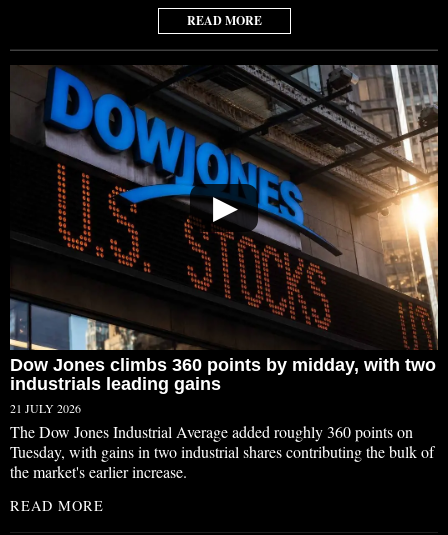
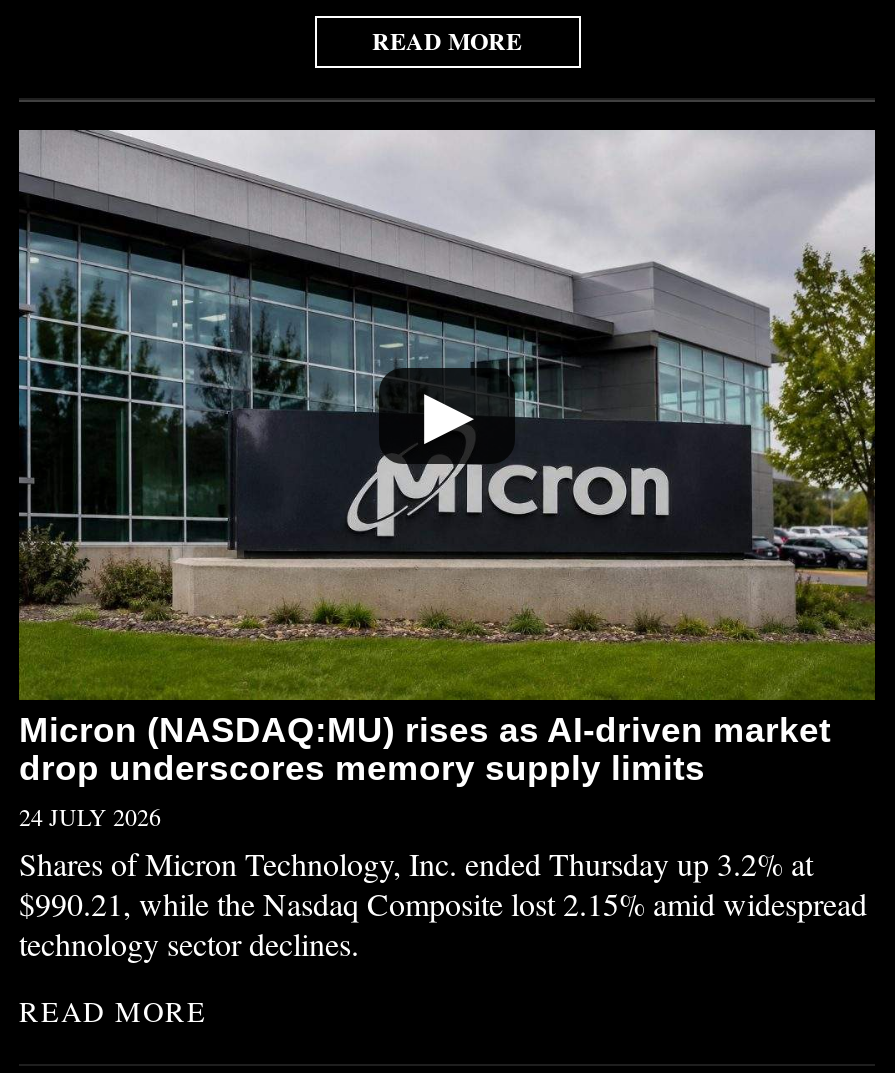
- [image]
- Dow Jones climbs 360 points by midday, with two
- industrials leading gains
- 21 JULY 2026
- The Dow Jones Industrial Average added roughly 360 points on
- Tuesday, with gains in two industrial shares contributing the bulk of
- the market's earlier increase.
+ [image]
+ Micron (NASDAQ:MU) rises as AI-driven market
+ drop underscores memory supply limits
+ 24 JULY 2026
+ Shares of Micron Technology, Inc. ended Thursday up 3.2% at
+ $990.21, while the Nasdaq Composite lost 2.15% amid widespread
+ technology sector declines.
